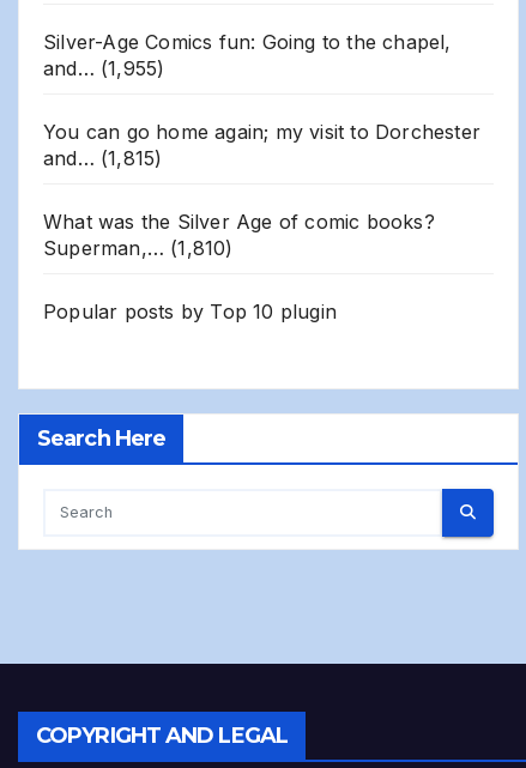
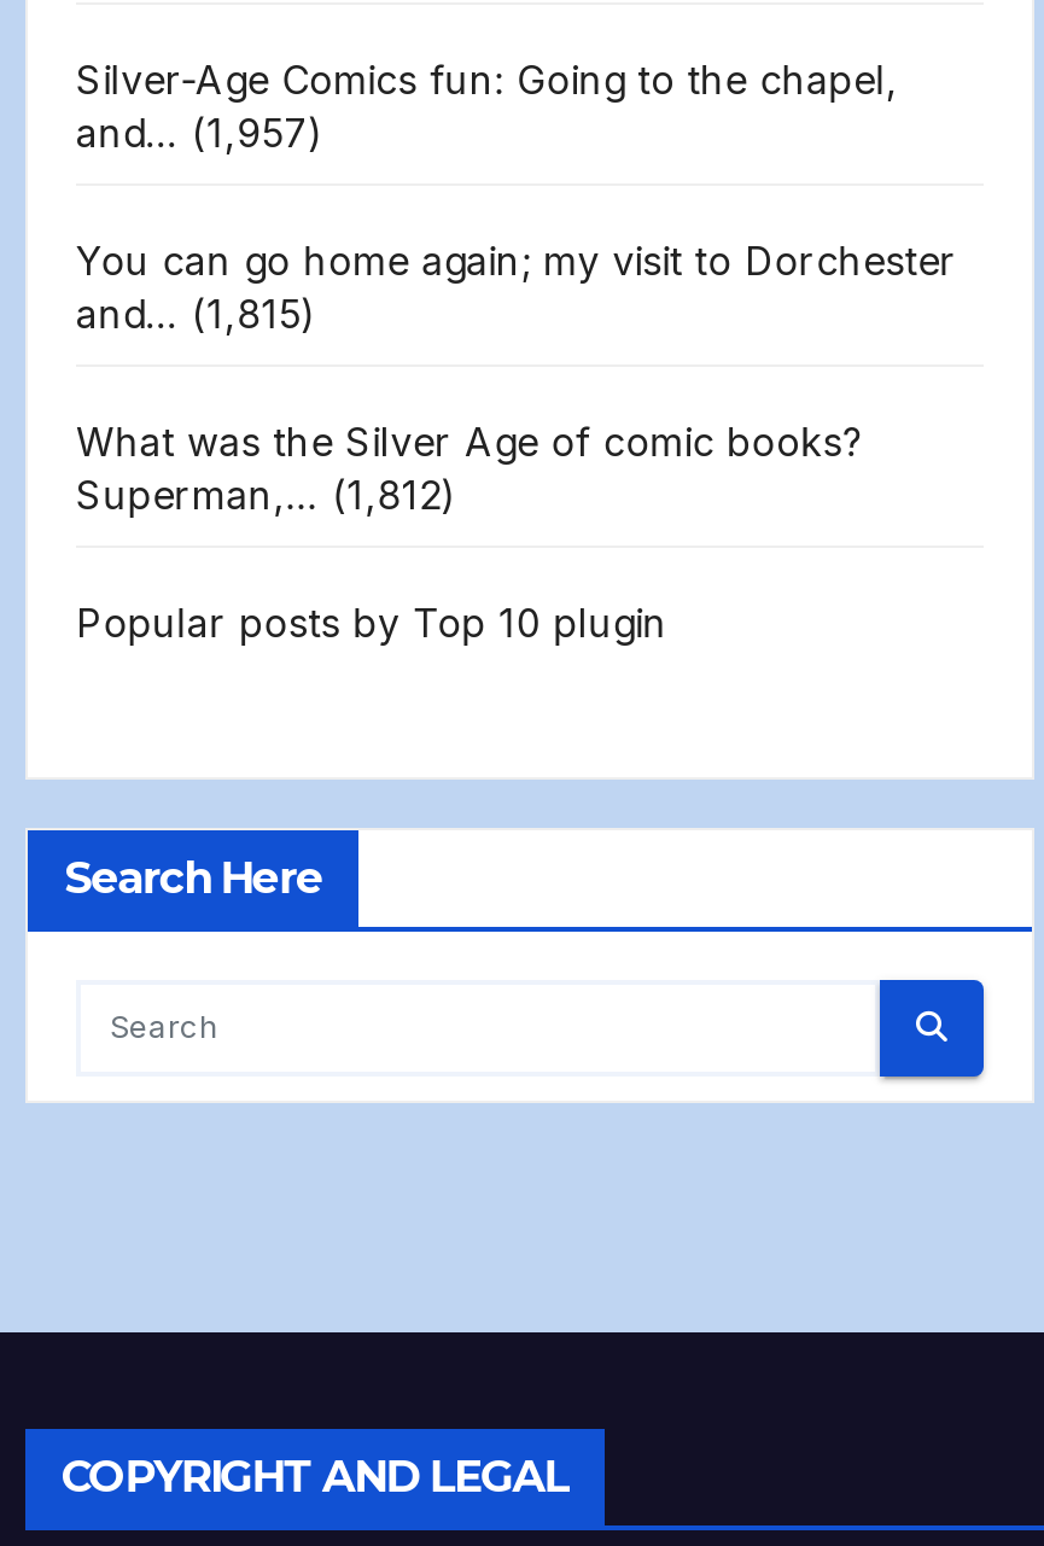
- and… (1,955)
+ and… (1,957)

- Superman,… (1,810)
+ Superman,… (1,812)
